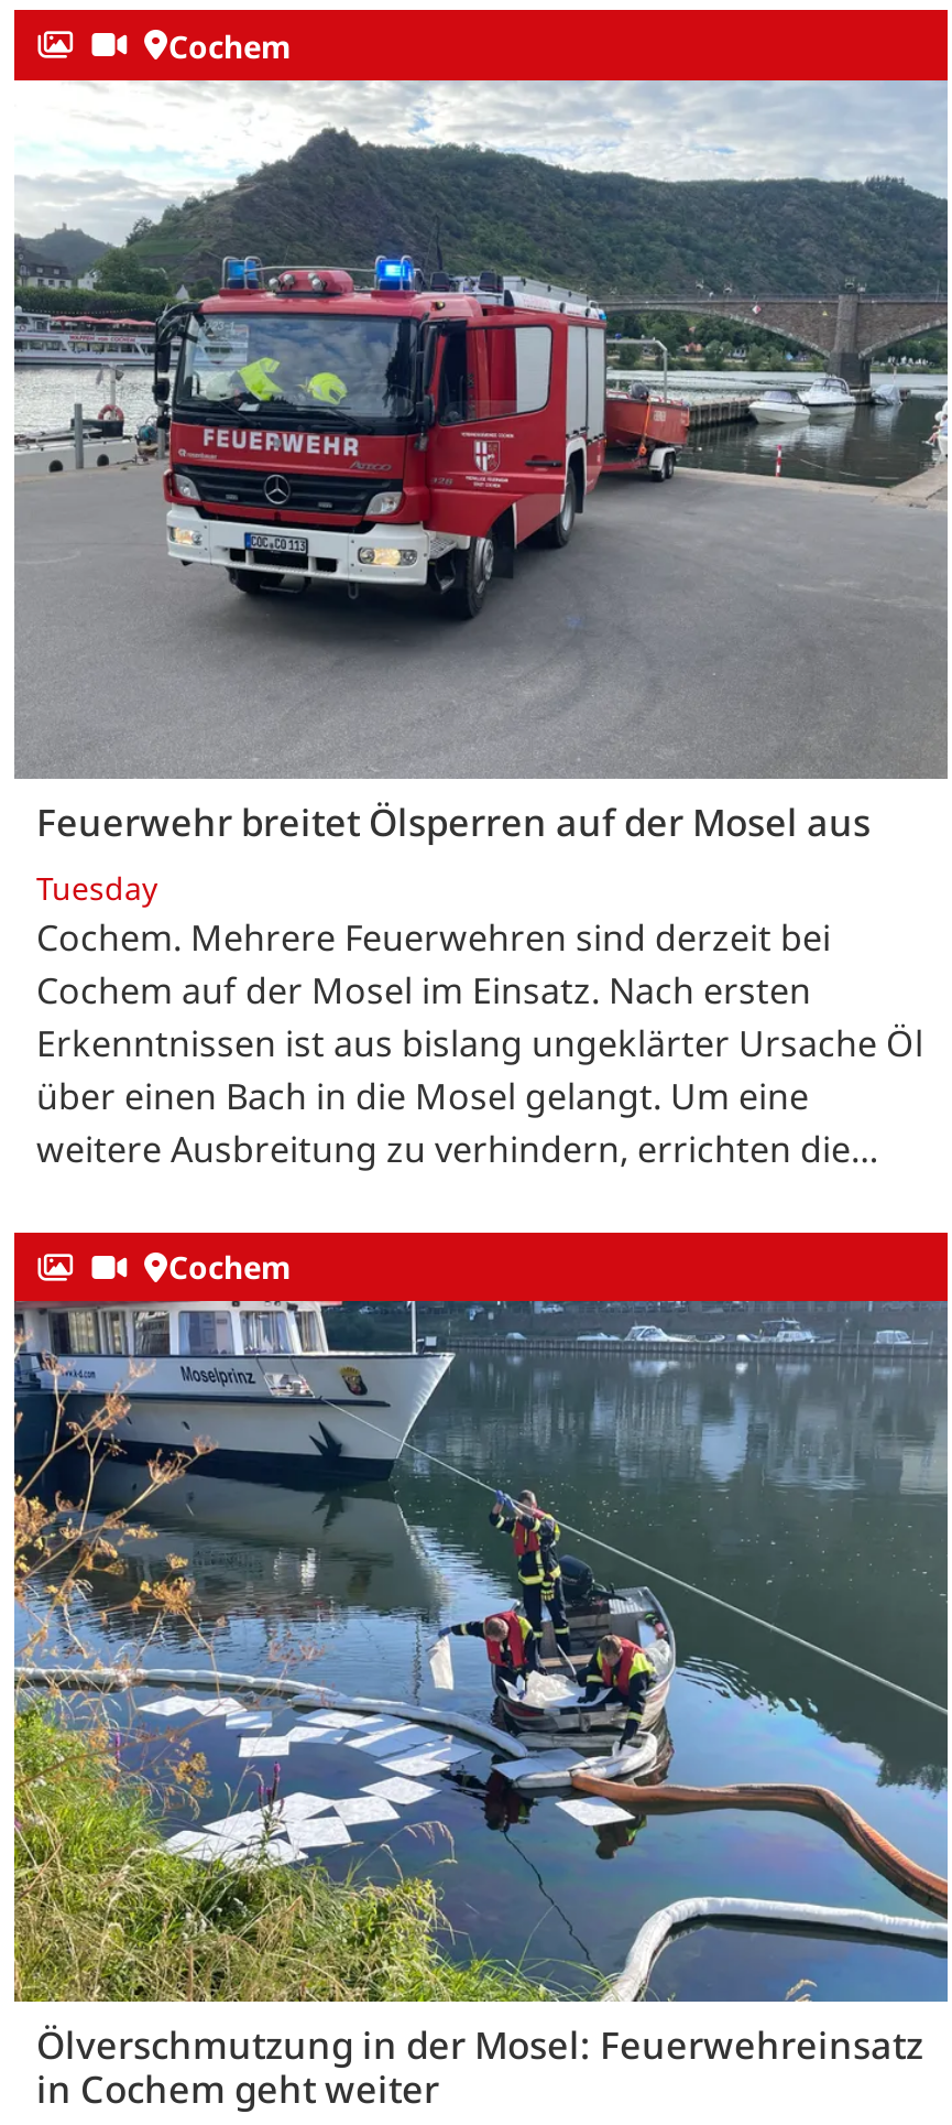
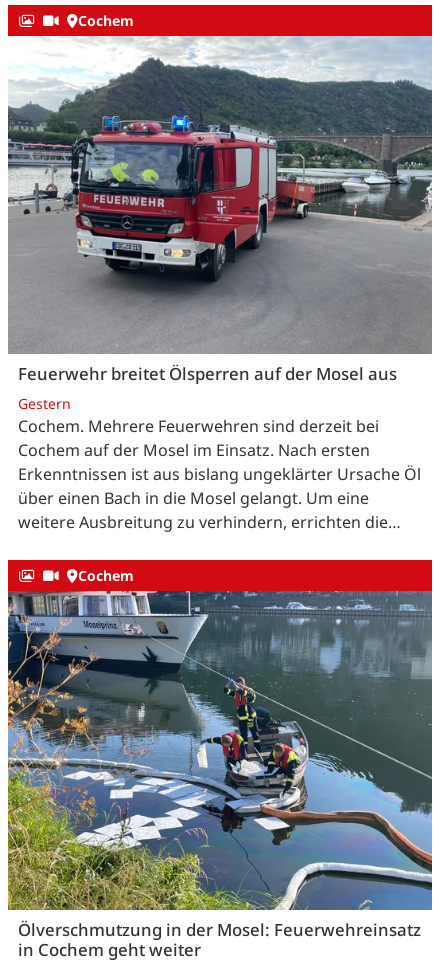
- Tuesday
+ Gestern
